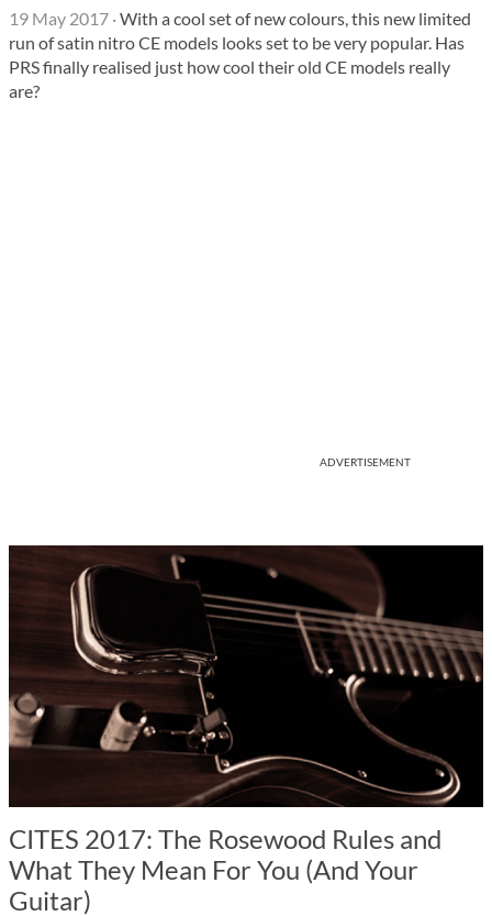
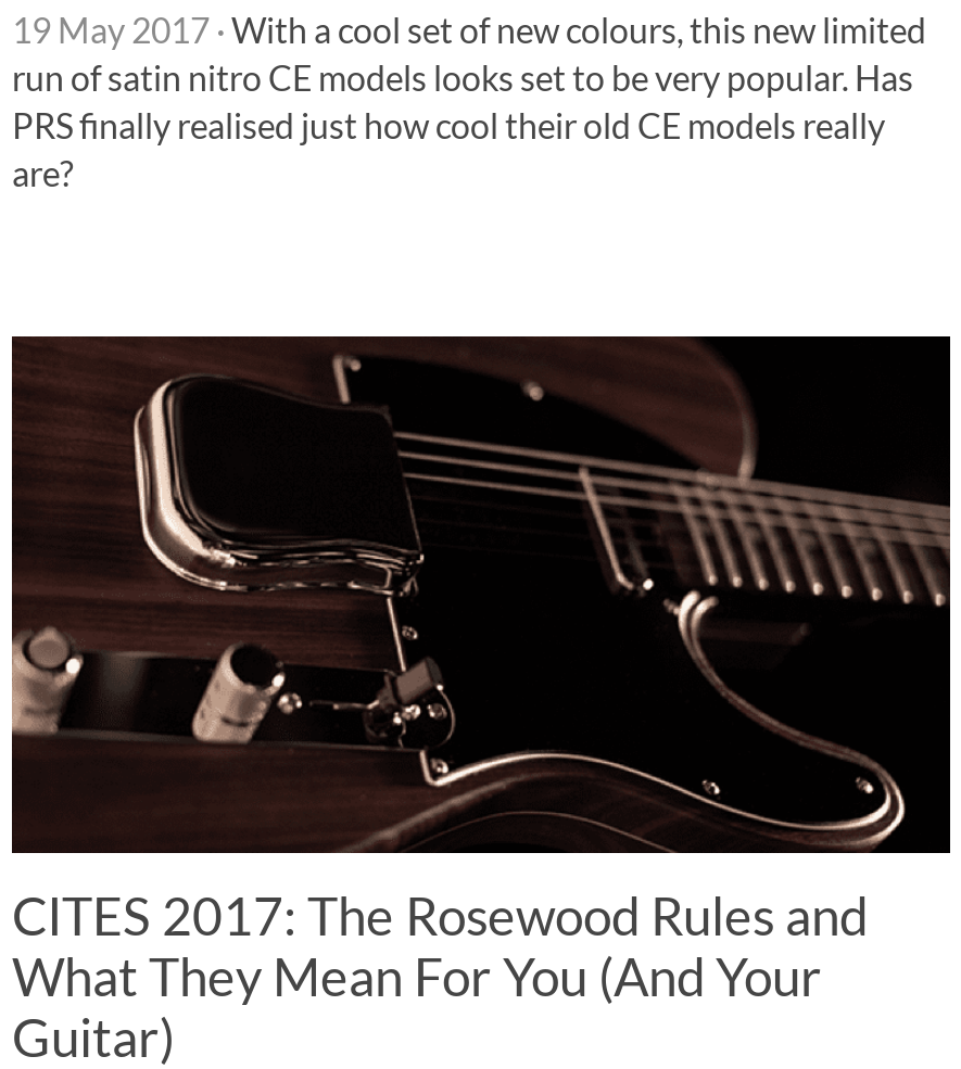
- ADVERTISEMENT
